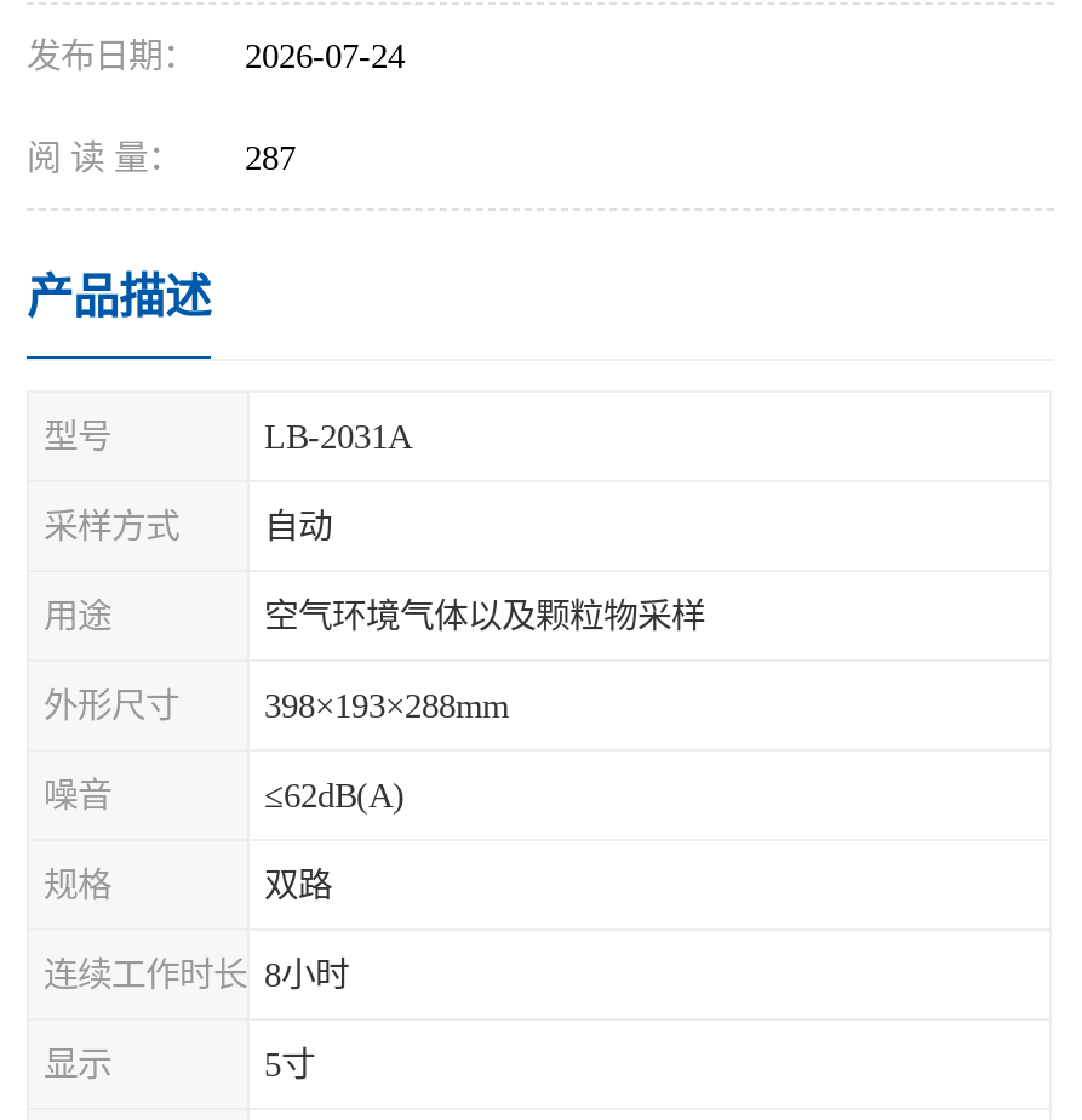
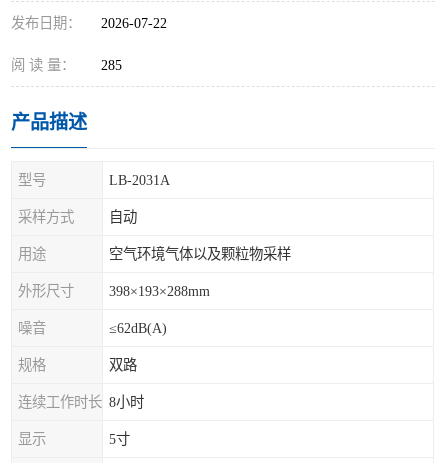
- 发布日期： 2026-07-24
+ 发布日期： 2026-07-22

- 阅 读 量： 287
+ 阅 读 量： 285
